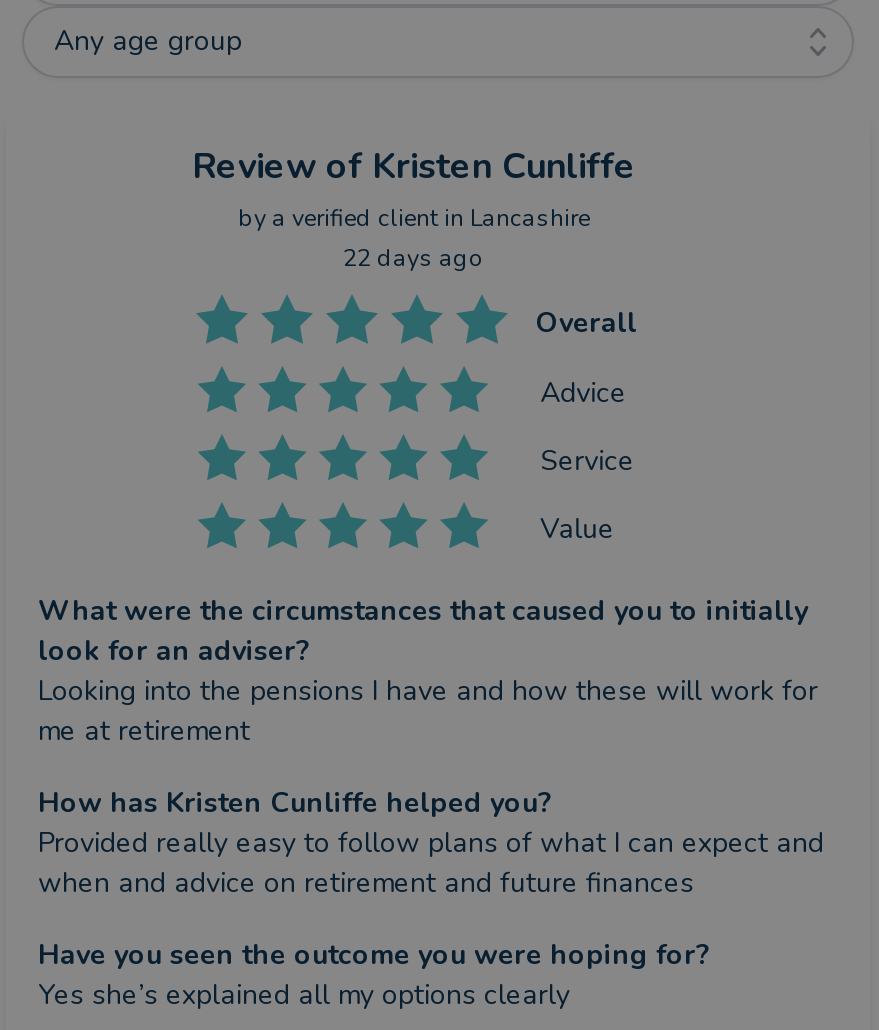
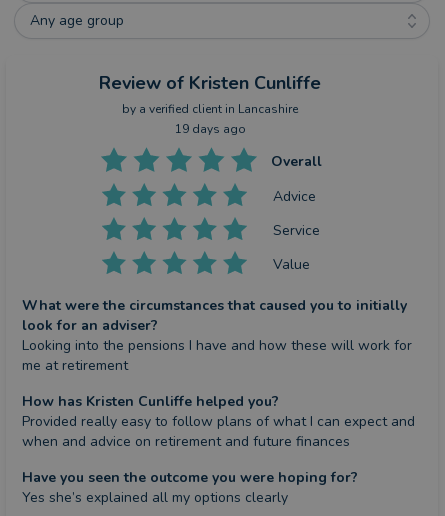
- 22 days ago
+ 19 days ago
